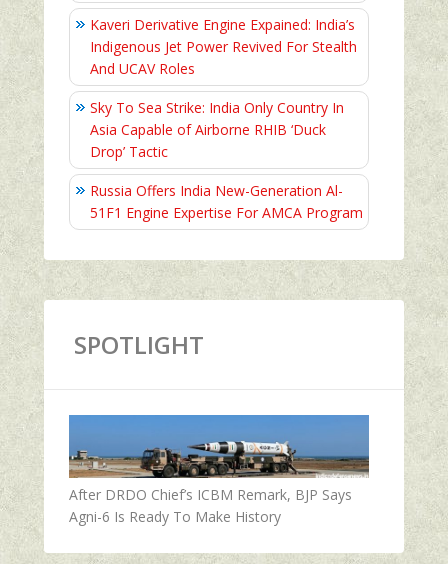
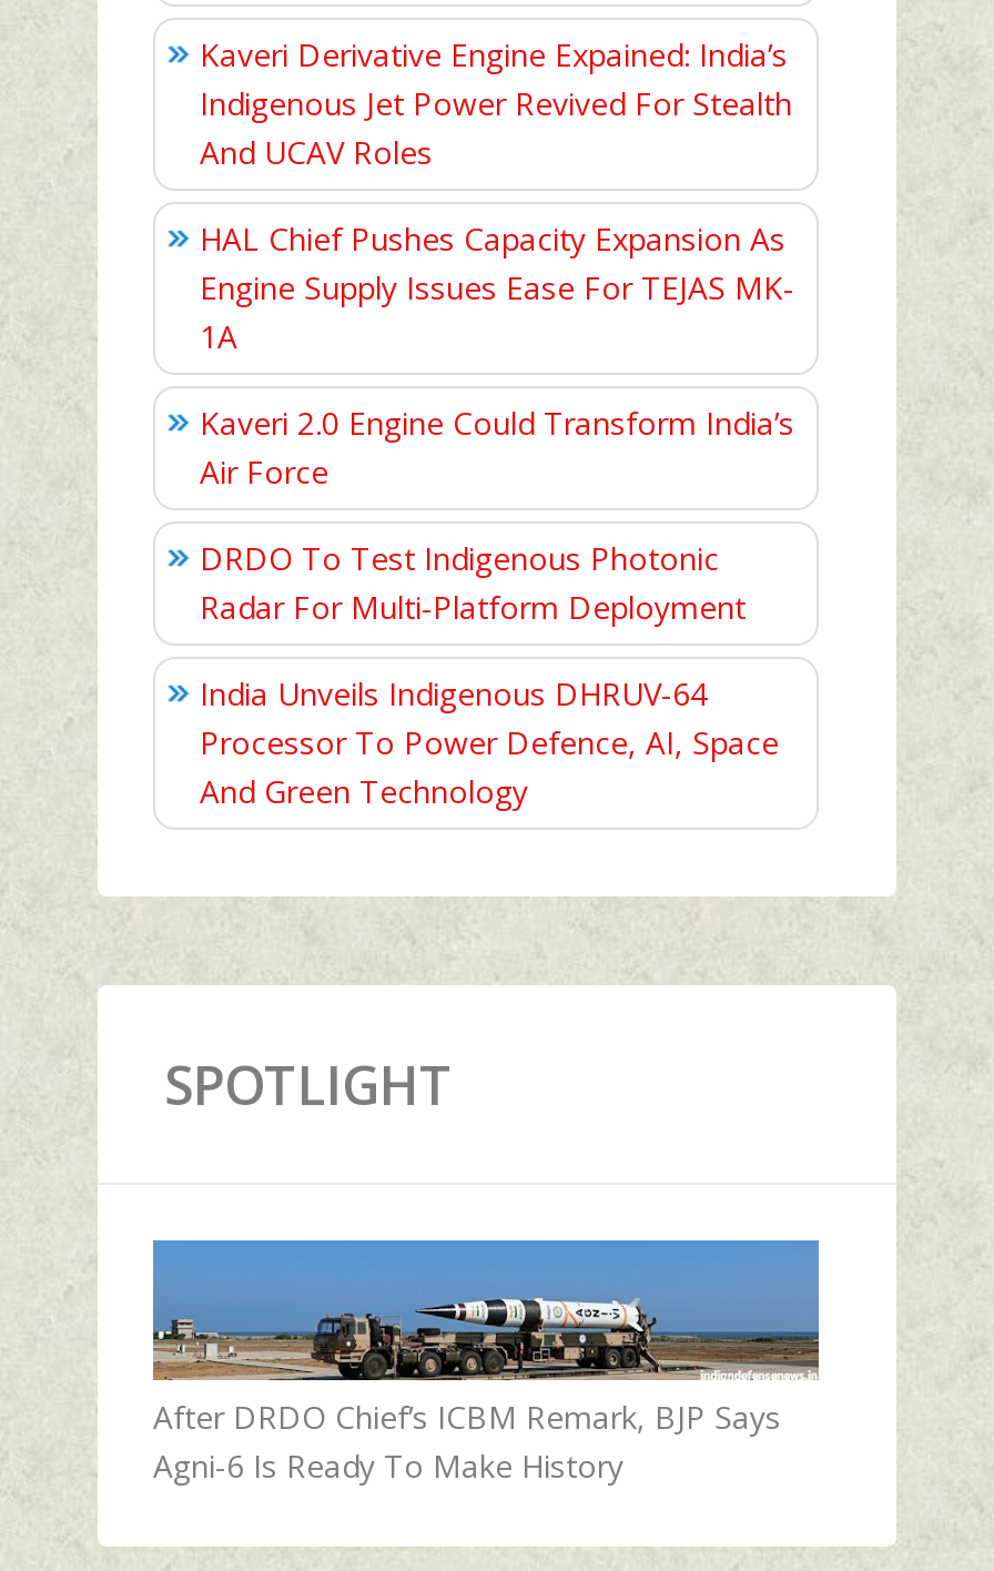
- Sky To Sea Strike: India Only Country In
- Asia Capable of Airborne RHIB ‘Duck
- Drop’ Tactic
- Russia Offers India New-Generation Al-
- 51F1 Engine Expertise For AMCA Program
+ HAL Chief Pushes Capacity Expansion As
+ Engine Supply Issues Ease For TEJAS MK-
+ 1A
+ Kaveri 2.0 Engine Could Transform India’s
+ Air Force
+ DRDO To Test Indigenous Photonic
+ Radar For Multi-Platform Deployment
+ India Unveils Indigenous DHRUV-64
+ Processor To Power Defence, AI, Space
+ And Green Technology
